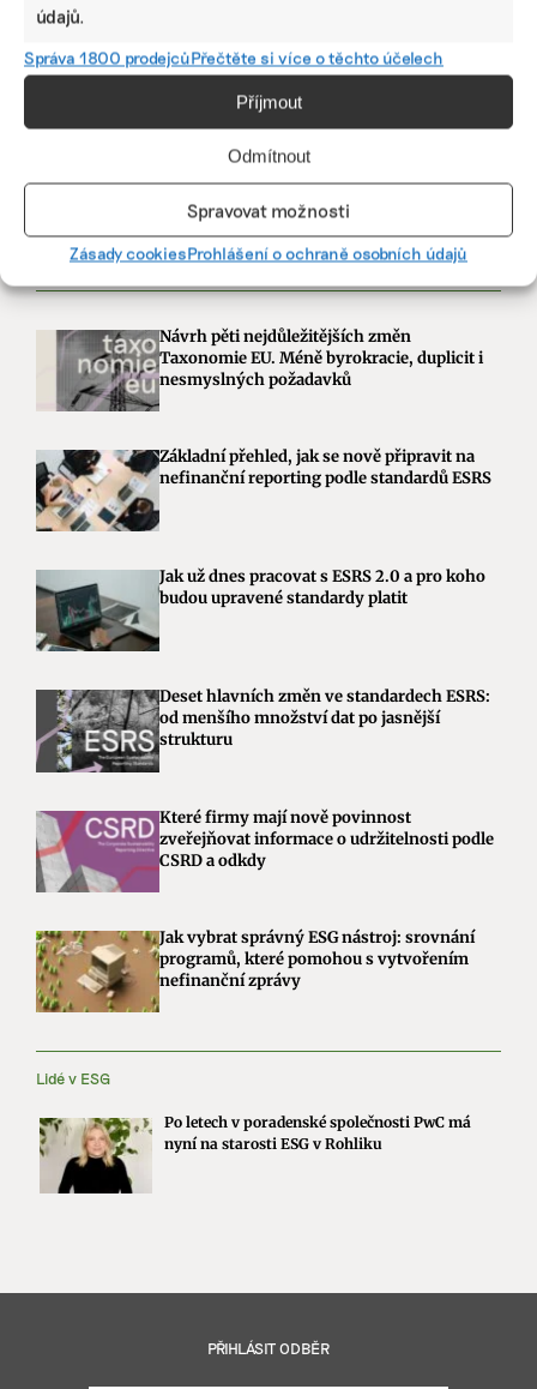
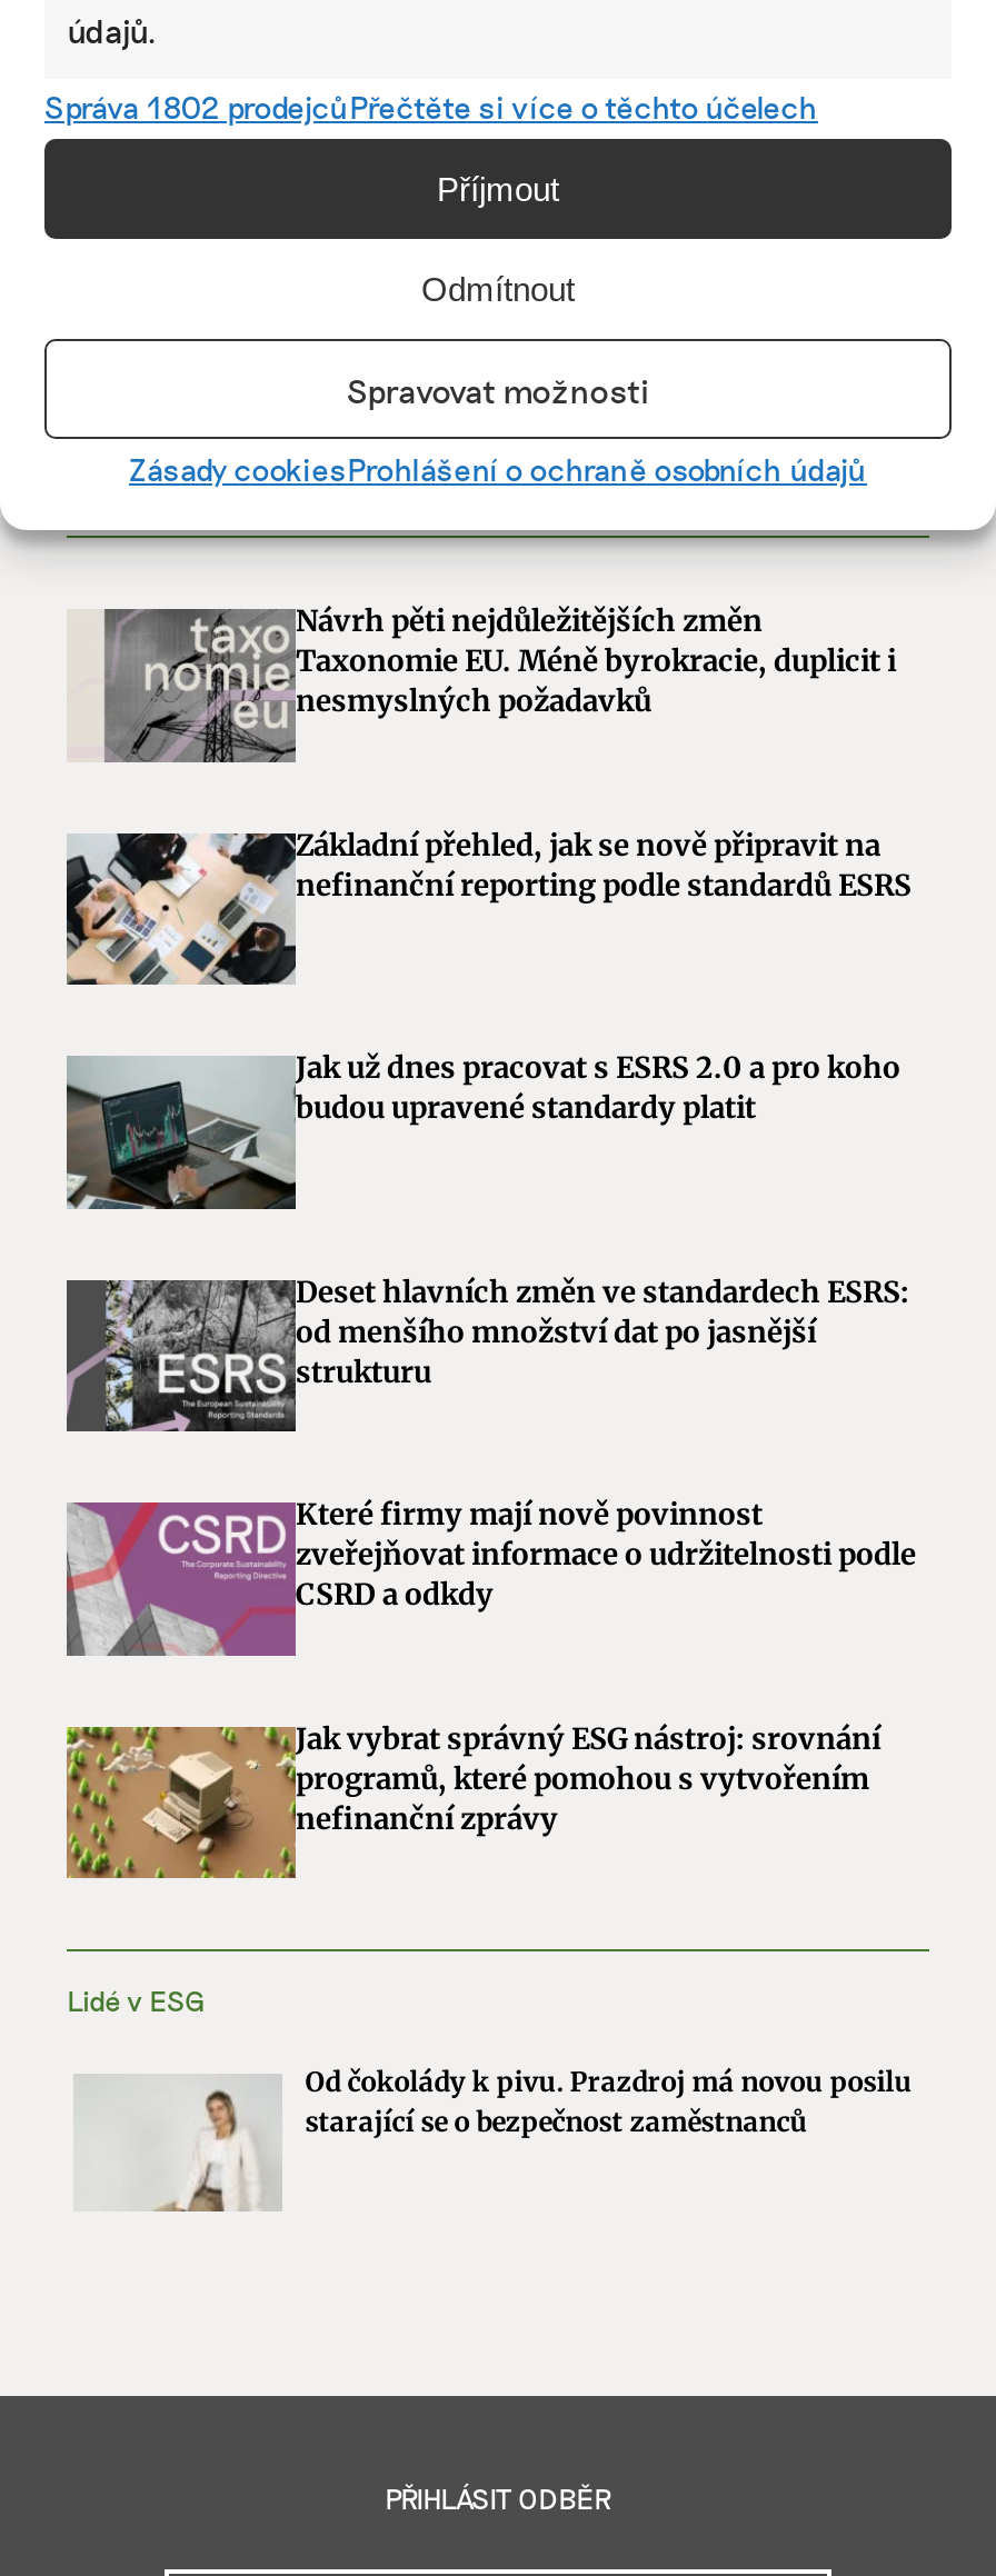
- Správa 1800 prodejců Přečtěte si více o těchto účelech
+ Správa 1802 prodejců Přečtěte si více o těchto účelech

- [image]
- Po letech v poradenské společnosti PwC má
- nyní na starosti ESG v Rohliku
+ [image]
+ Od čokolády k pivu. Prazdroj má novou posilu
+ starající se o bezpečnost zaměstnanců
